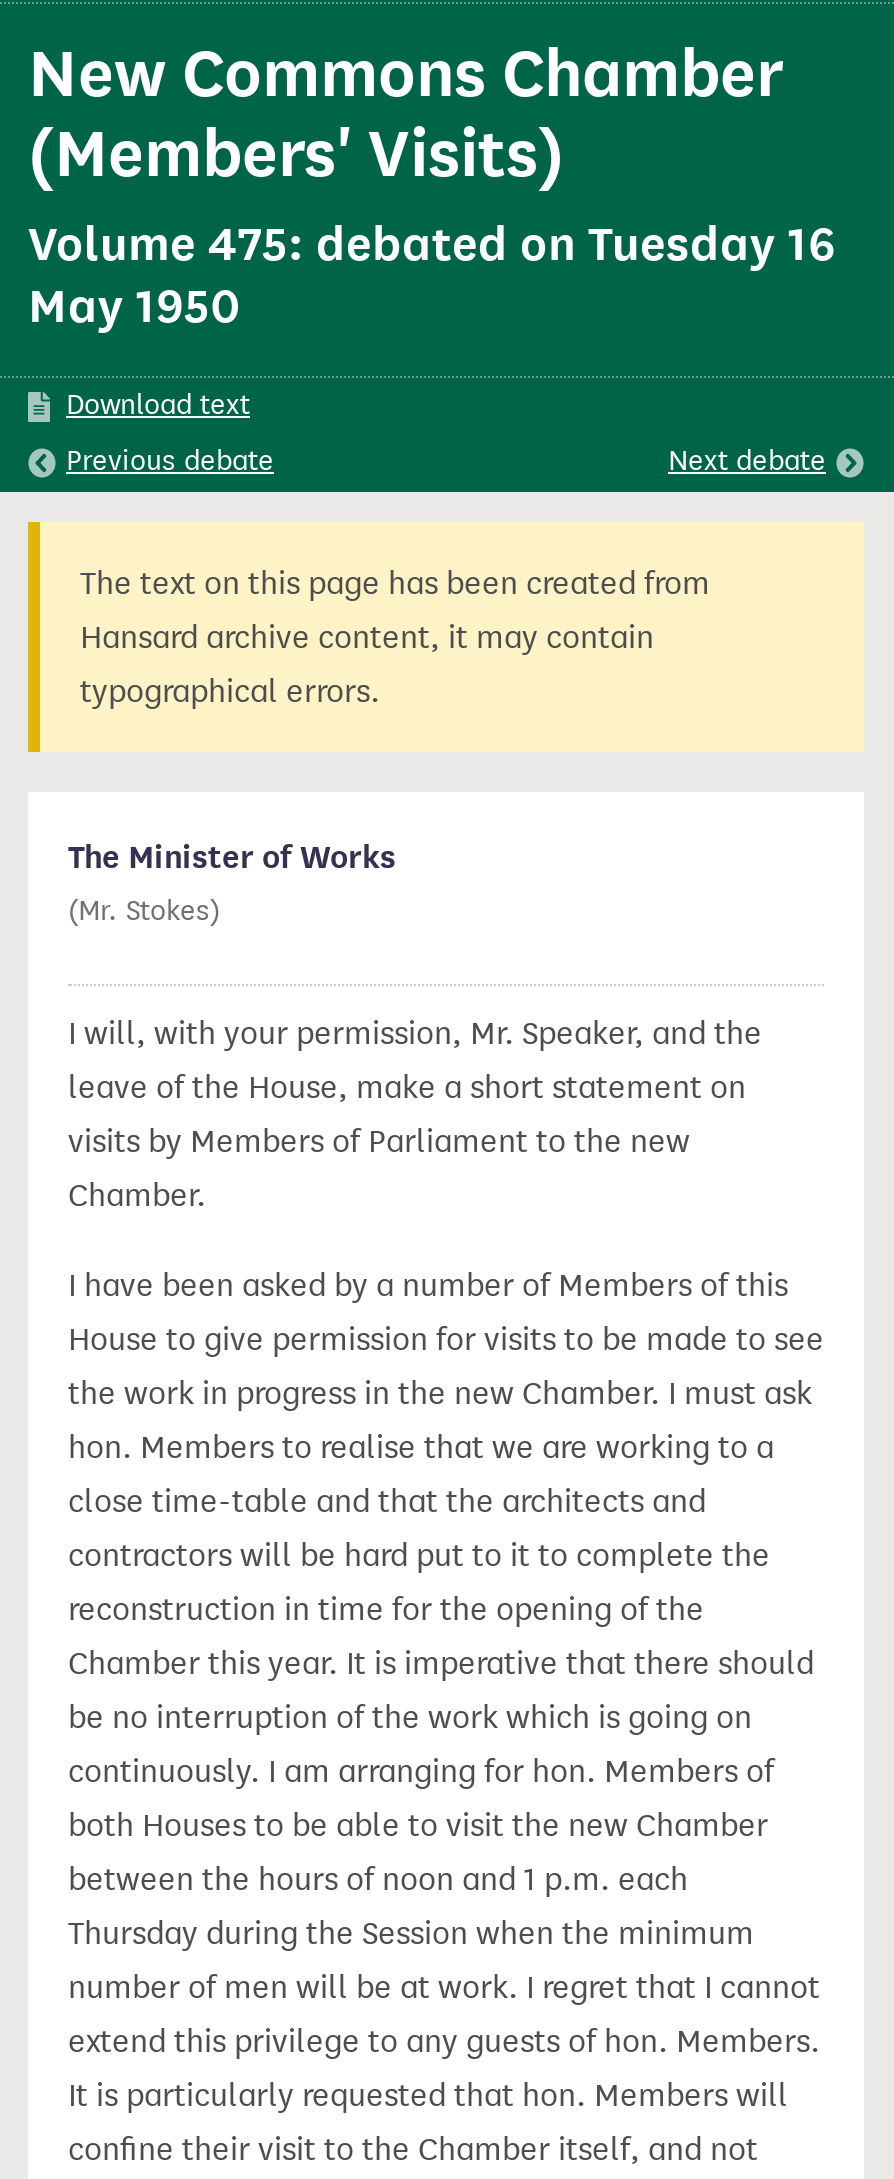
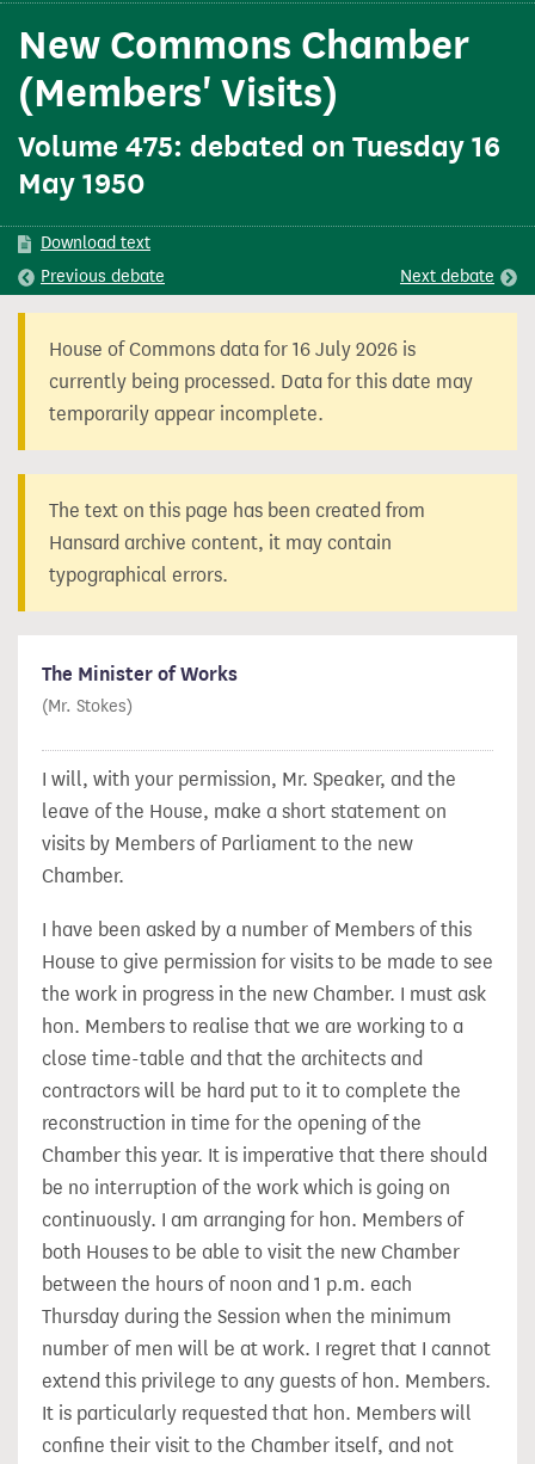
+ House of Commons data for 16 July 2026 is
+ currently being processed. Data for this date may
+ temporarily appear incomplete.
